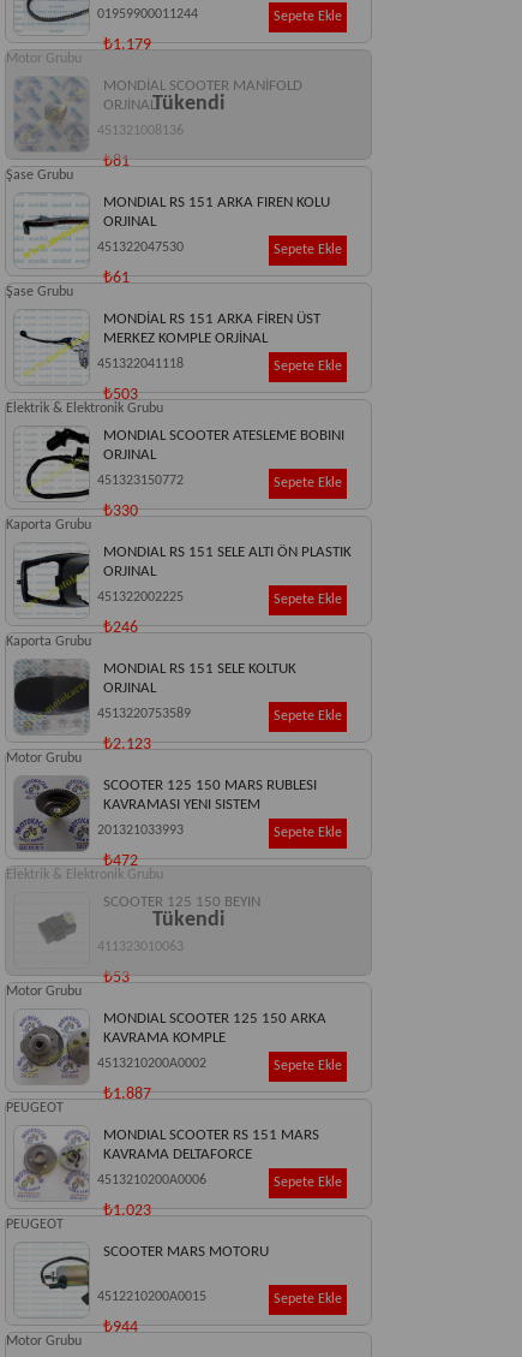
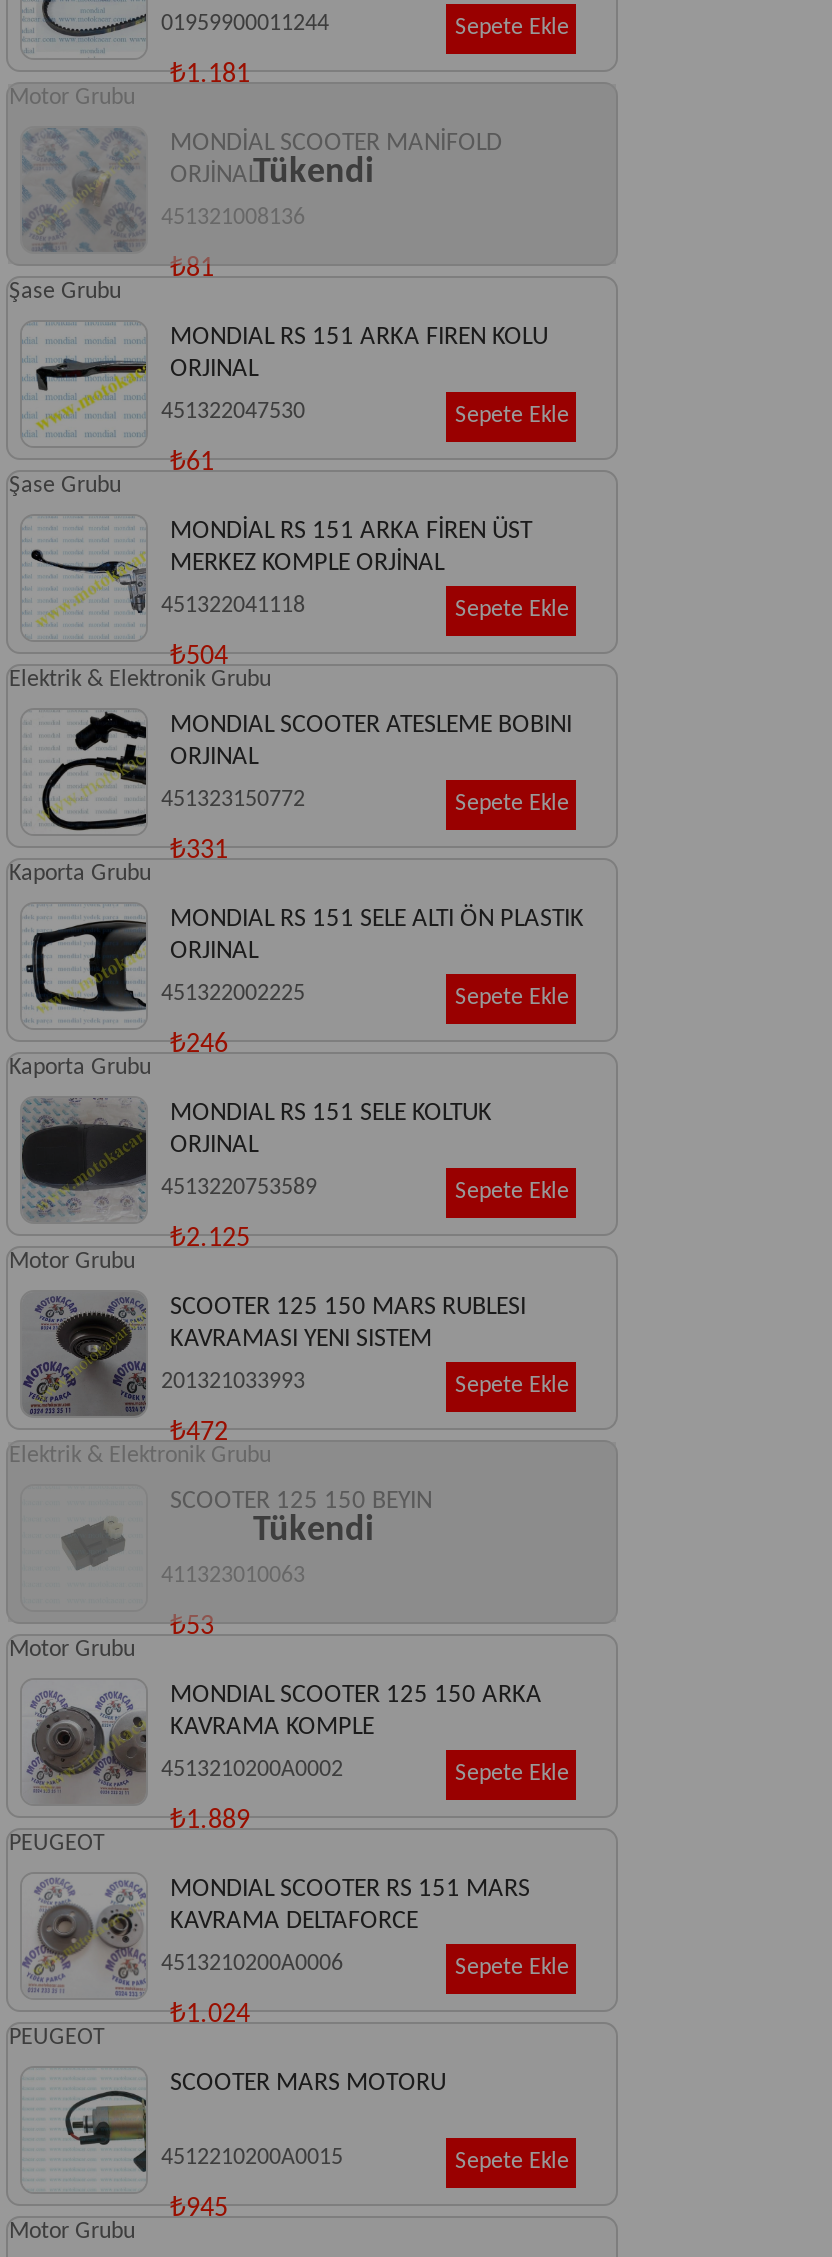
- ₺1.179
+ ₺1.181

- ₺503
+ ₺504

- ₺330
+ ₺331

- ₺2.123
+ ₺2.125

- ₺1.887
+ ₺1.889

- ₺1.023
+ ₺1.024

- ₺944
+ ₺945
